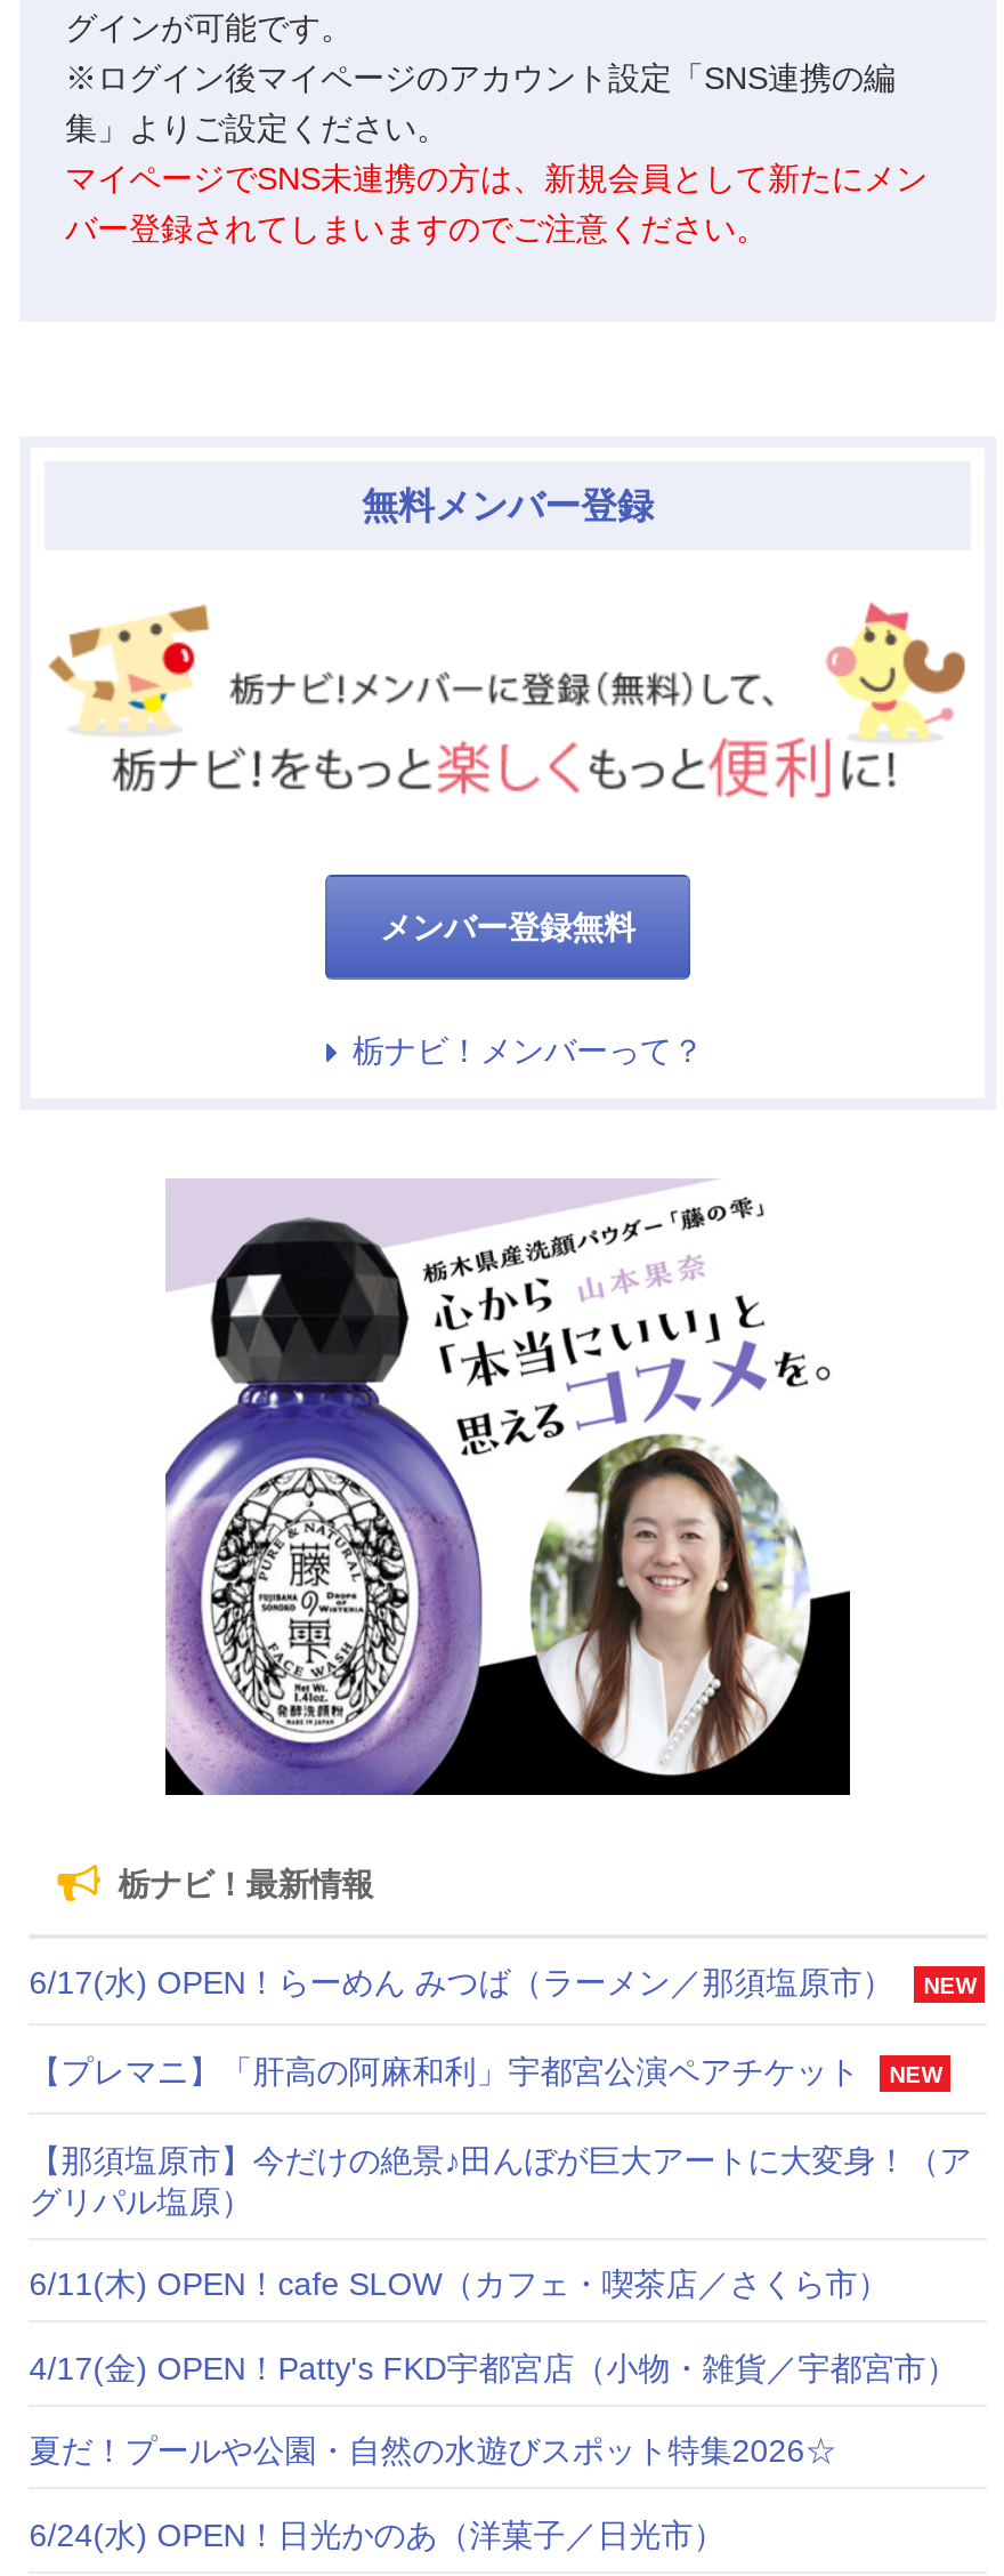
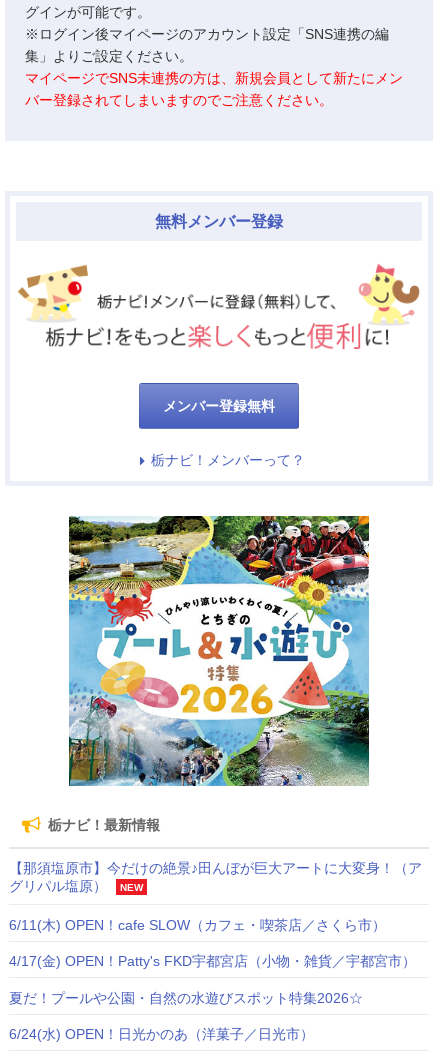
- [image]
+ [image]

- 6/17(水) OPEN！らーめん みつば（ラーメン／那須塩原市）
- NEW
- 【プレマニ】「肝高の阿麻和利」宇都宮公演ペアチケット
- NEW

+ NEW
